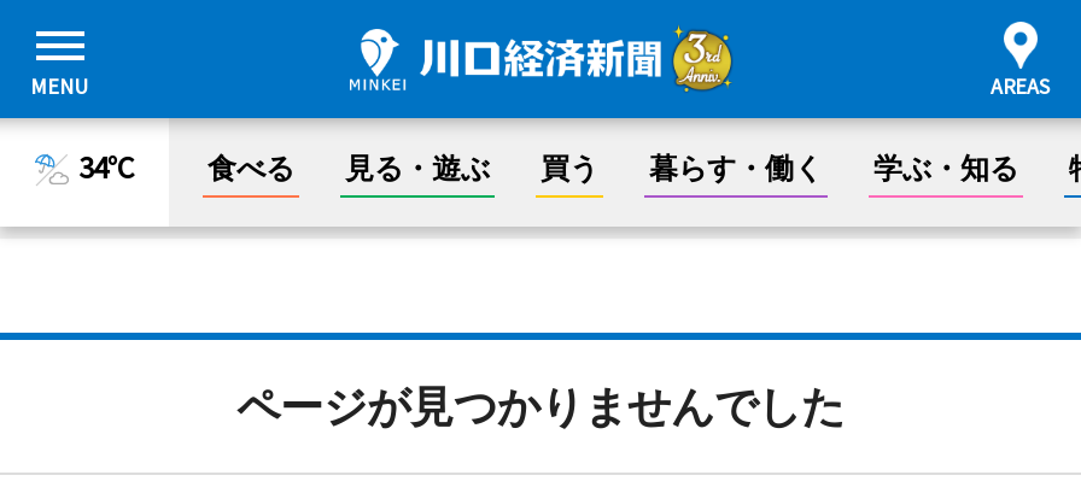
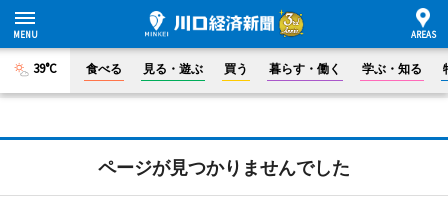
- 34°C
+ 39°C
